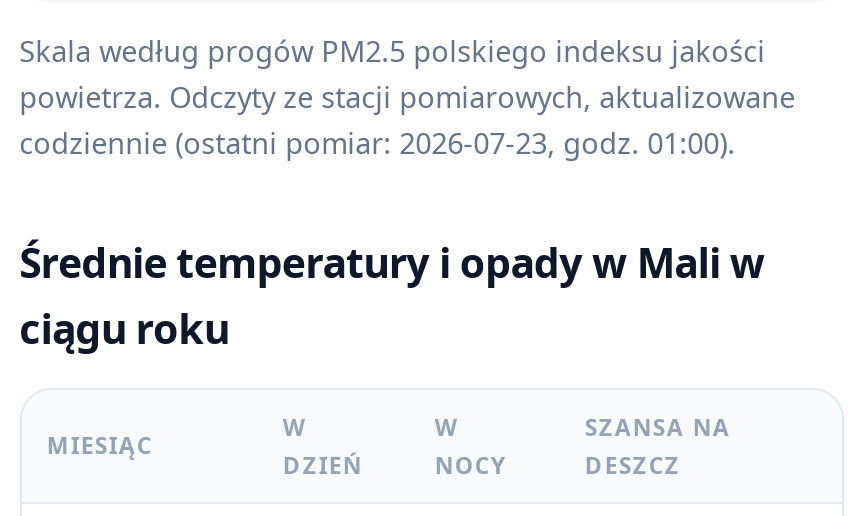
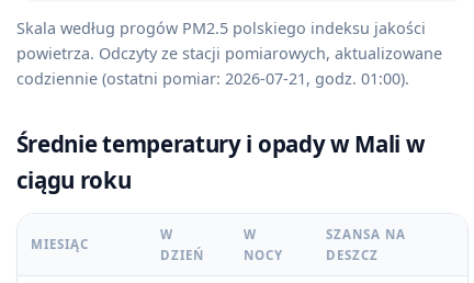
- codziennie (ostatni pomiar: 2026-07-23, godz. 01:00).
+ codziennie (ostatni pomiar: 2026-07-21, godz. 01:00).
